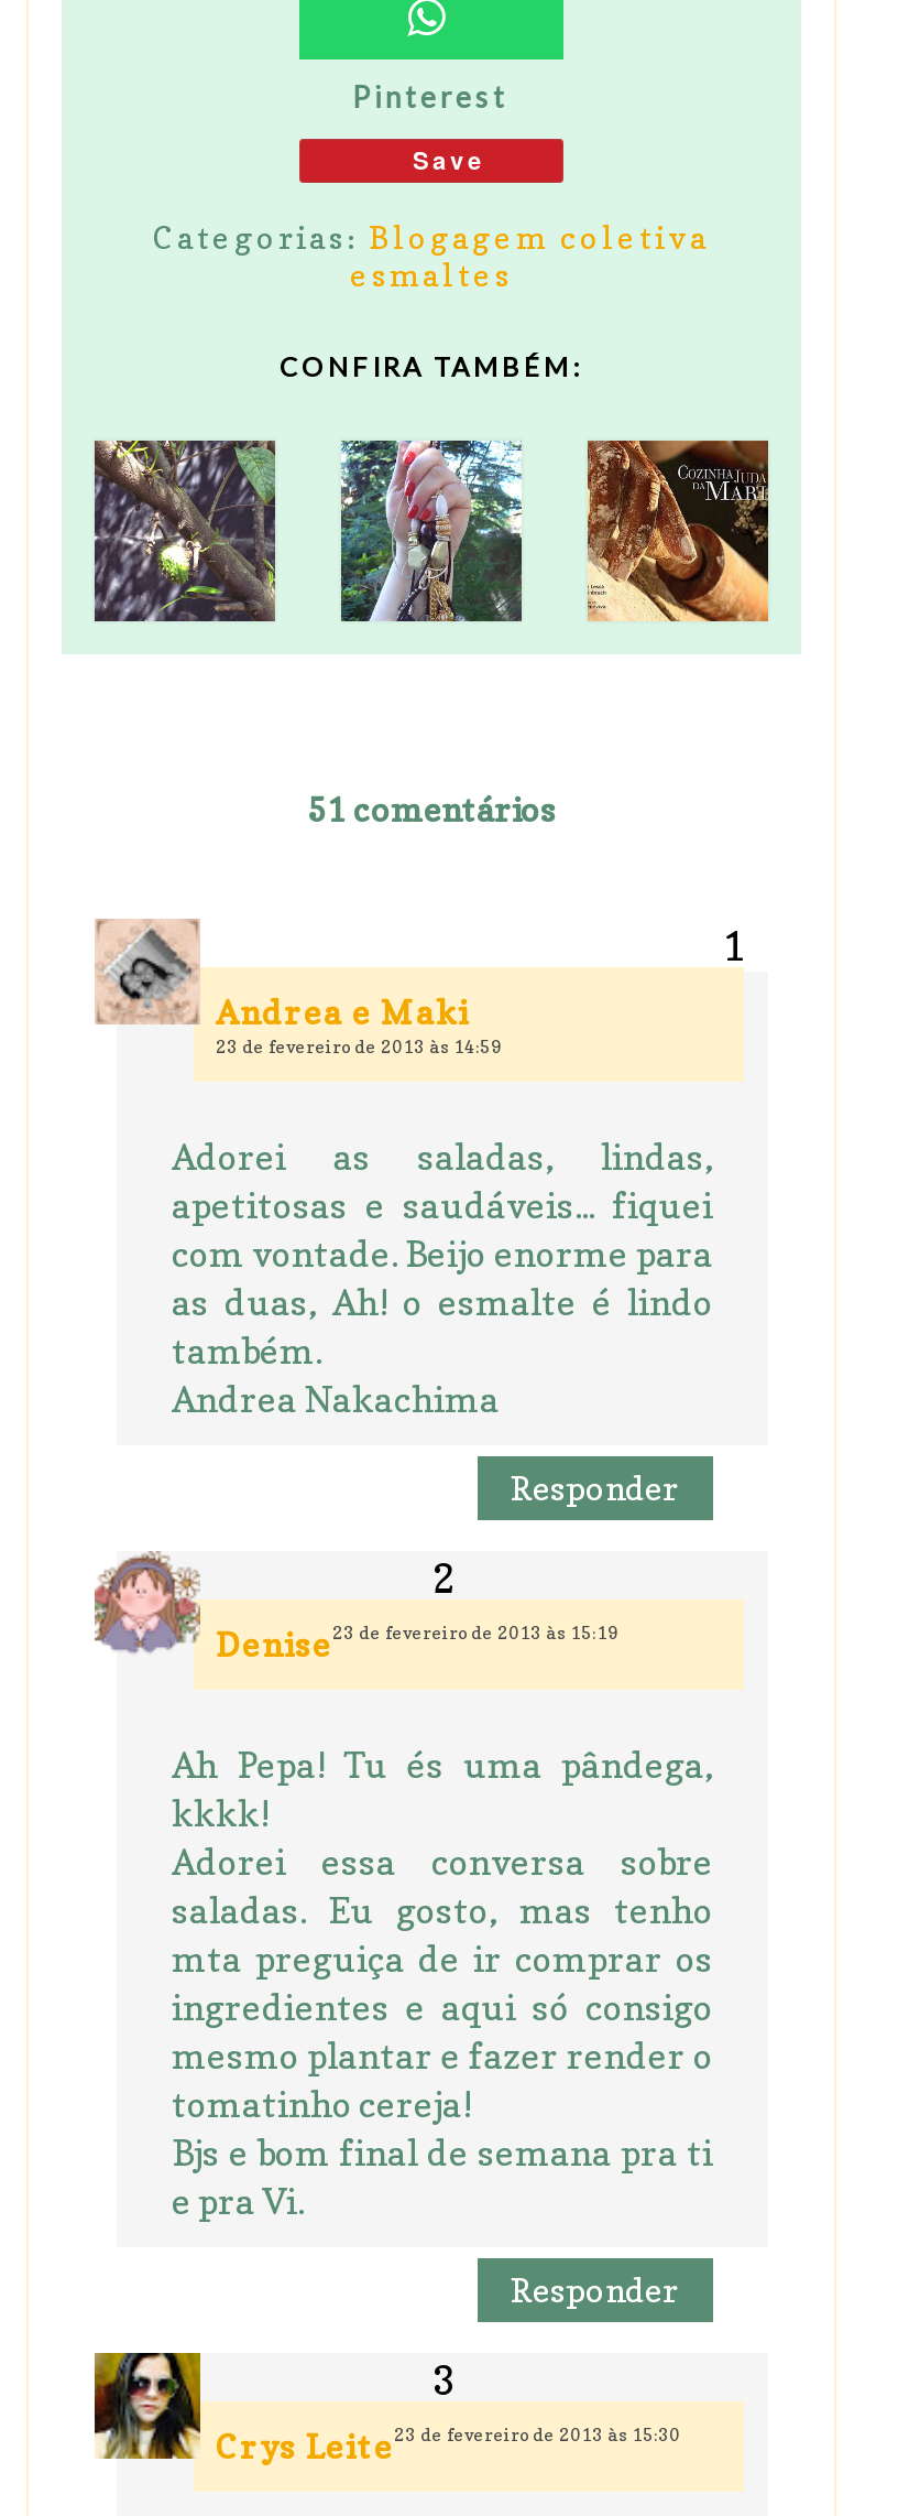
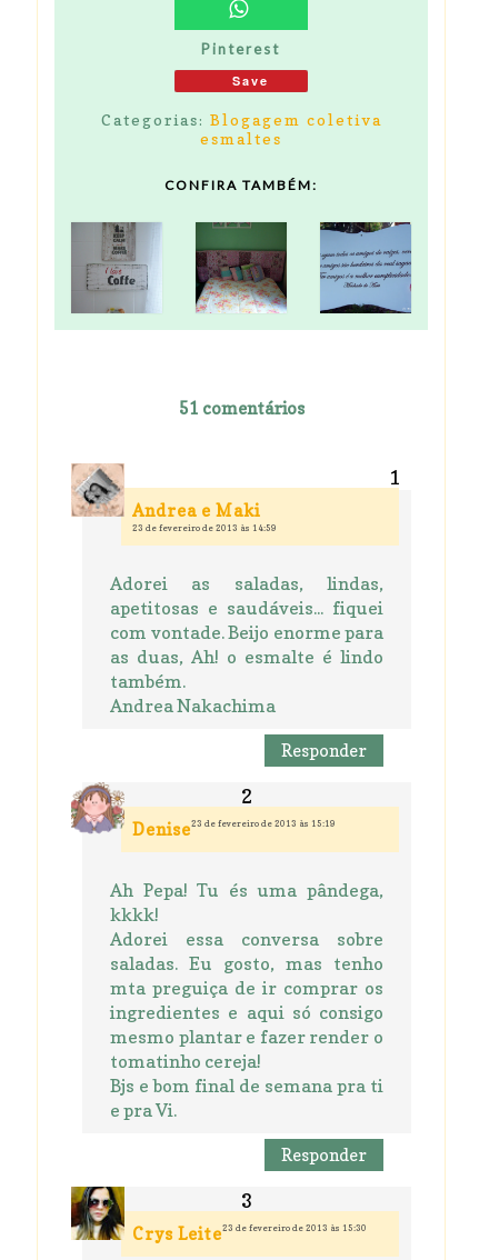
- [image]
+ [image]

- [image]
+ [image]

- [image]
+ [image]
